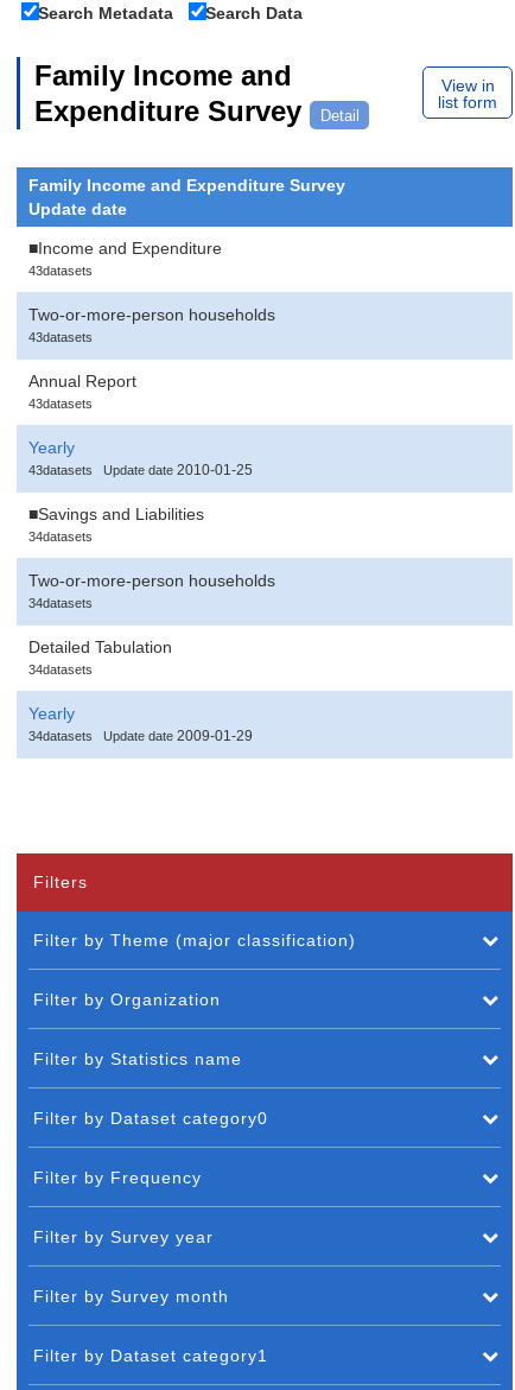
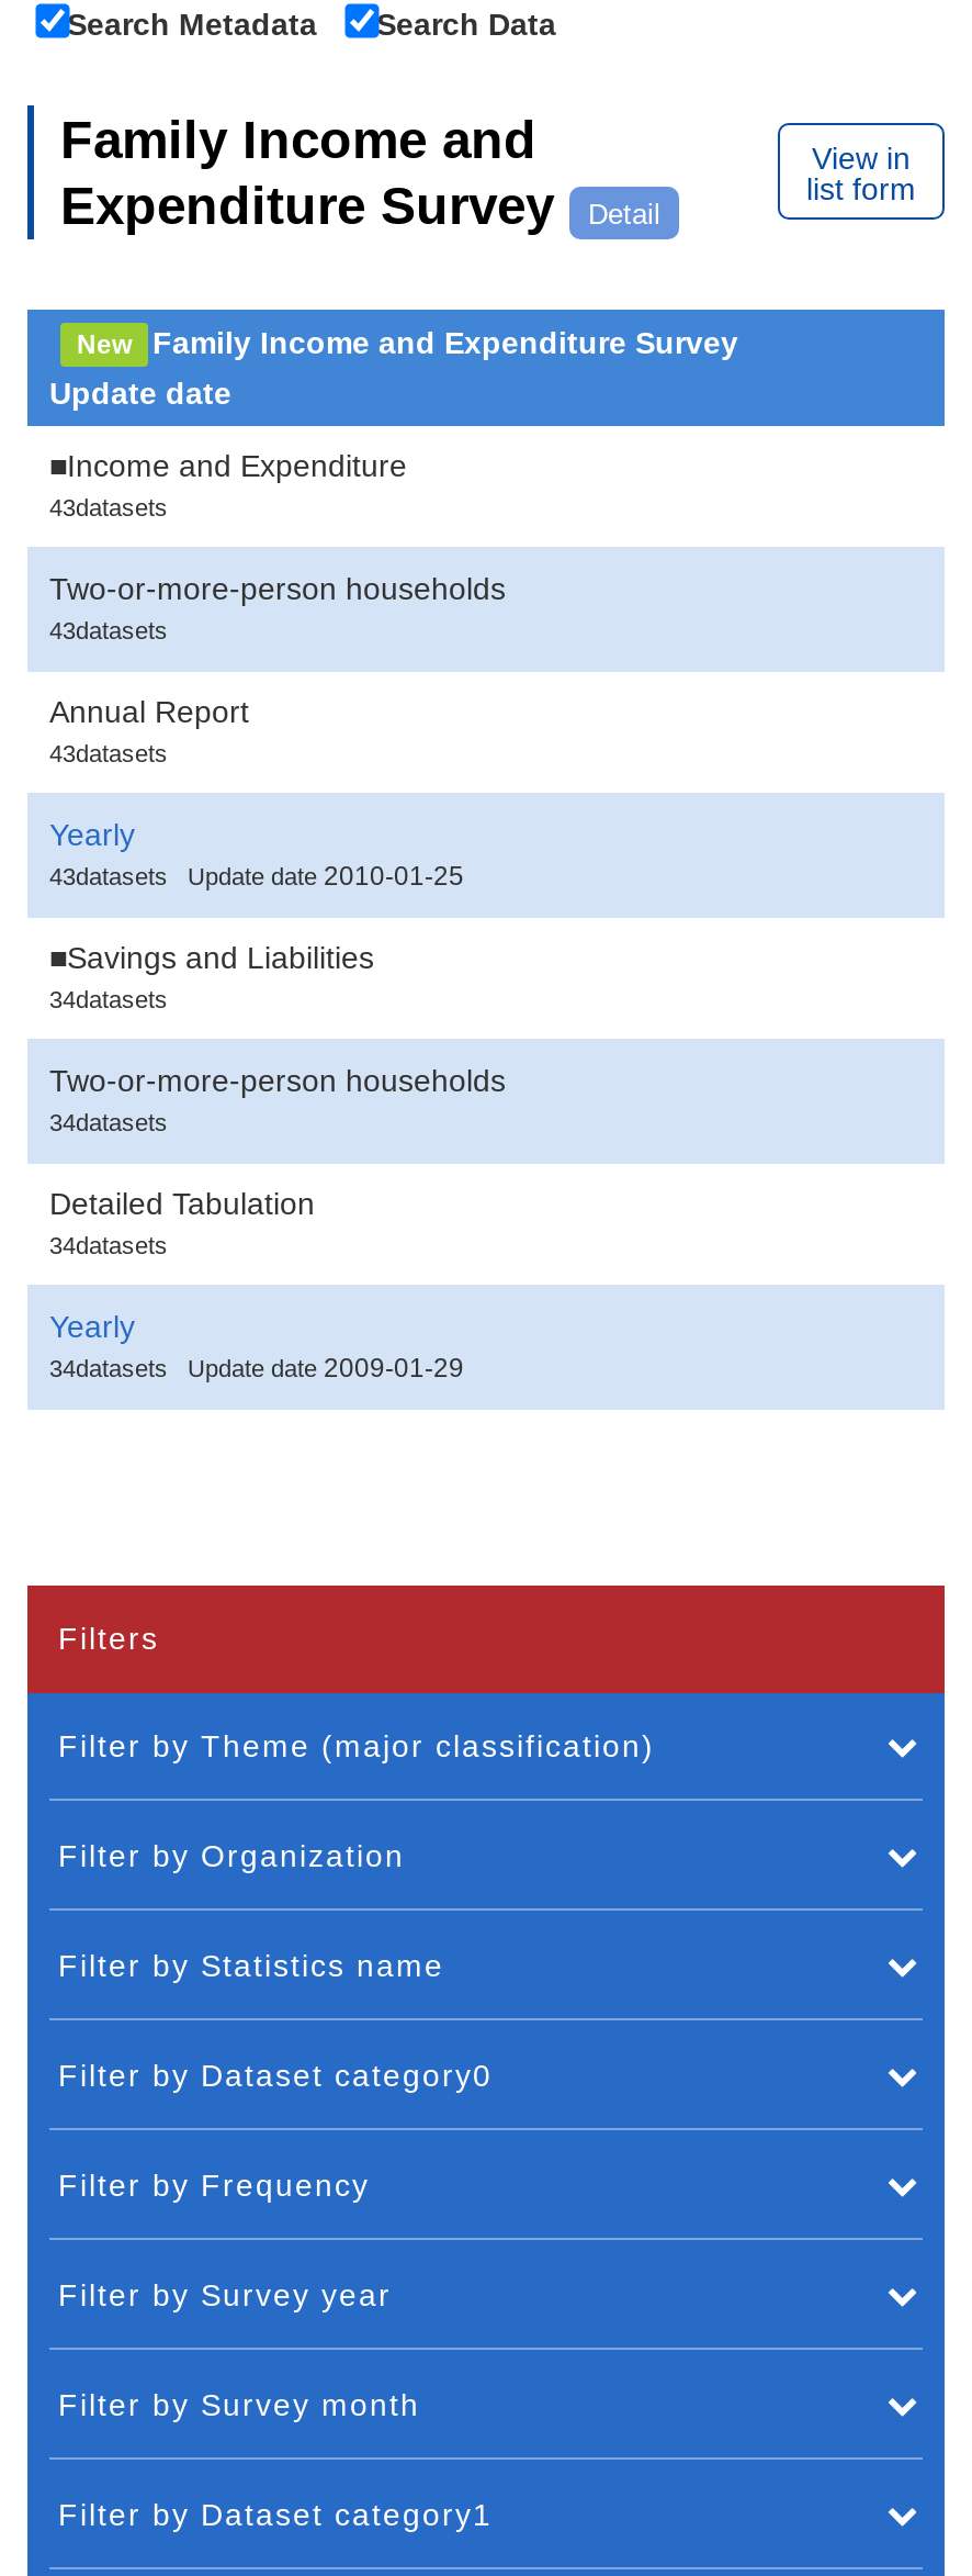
+ New
